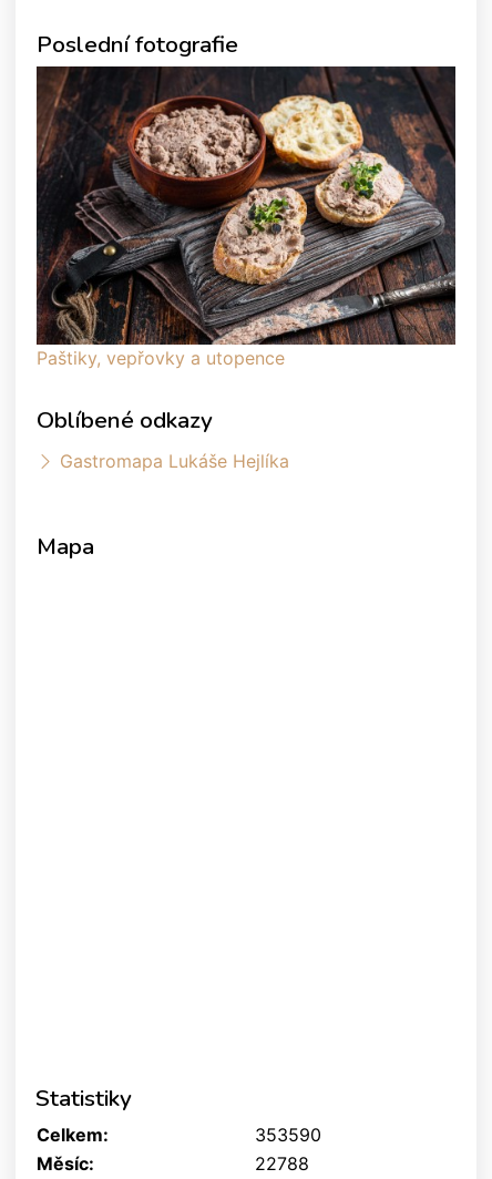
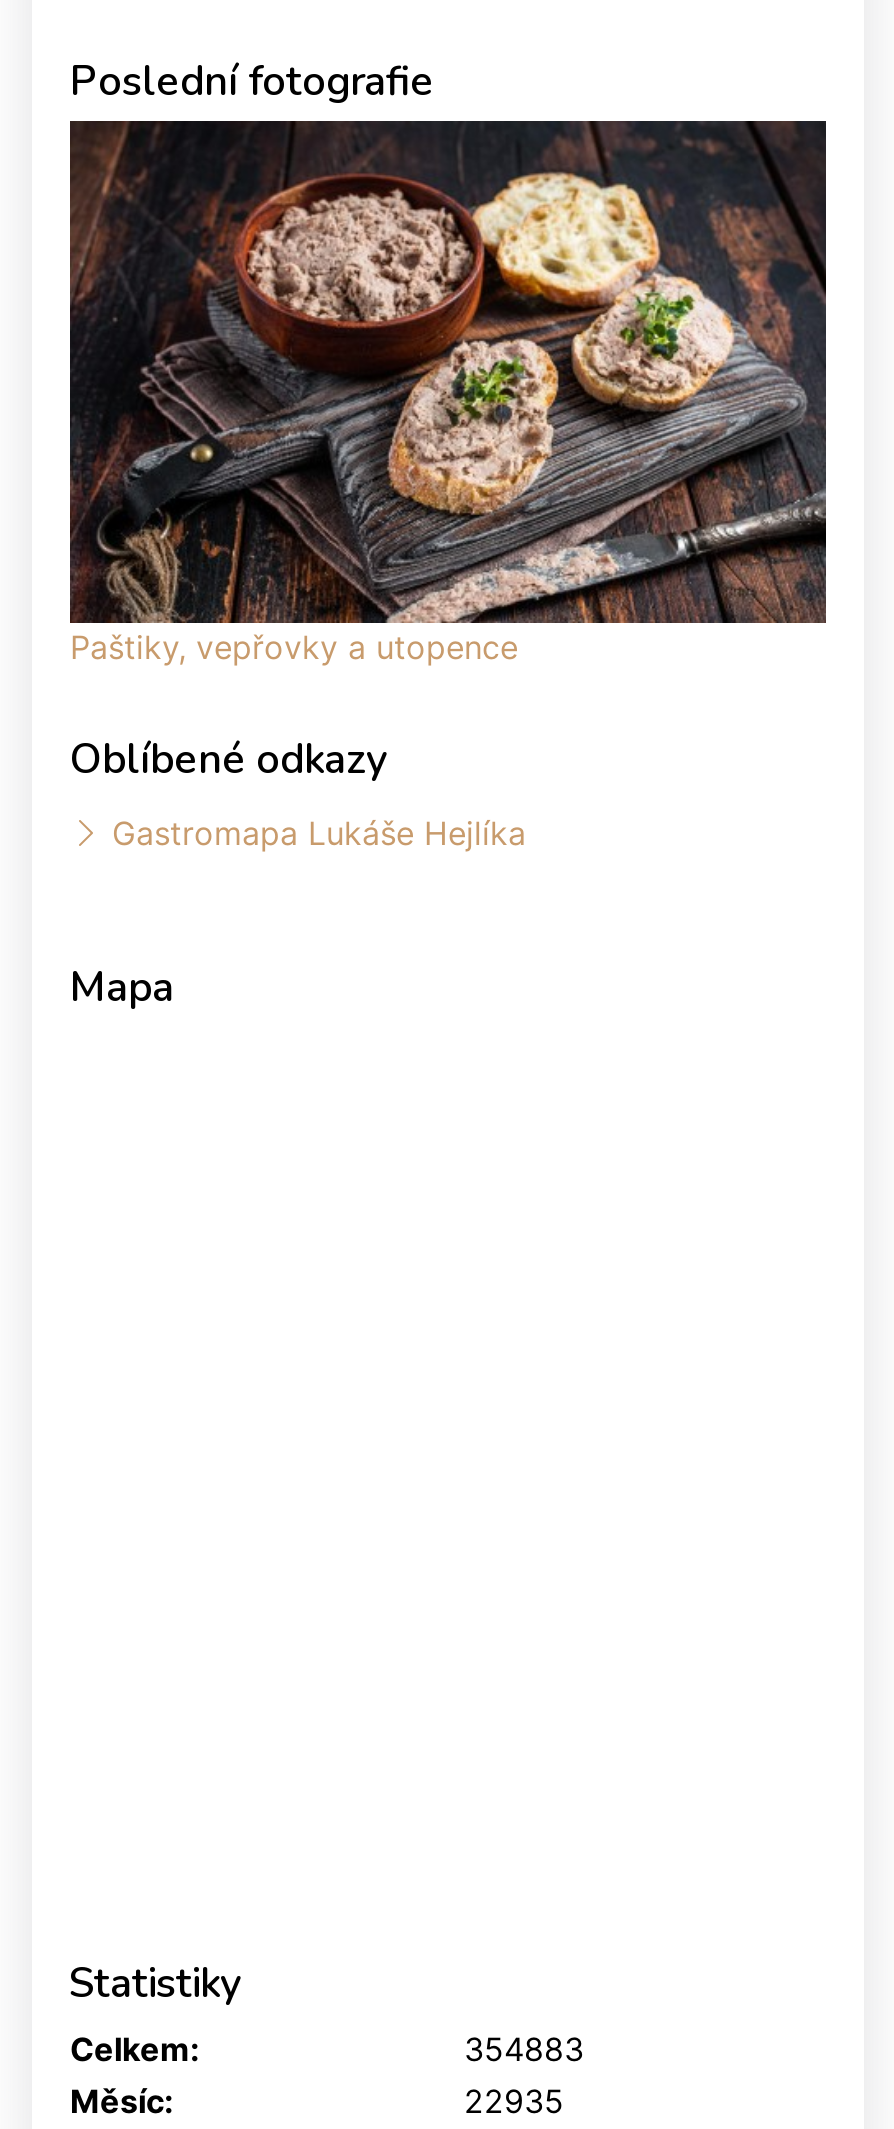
- 353590
+ 354883

- 22788
+ 22935
